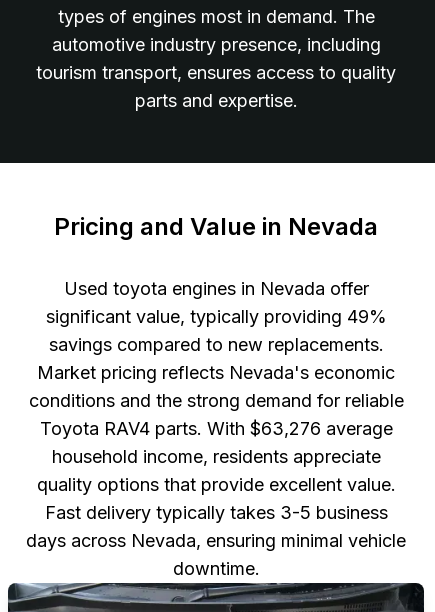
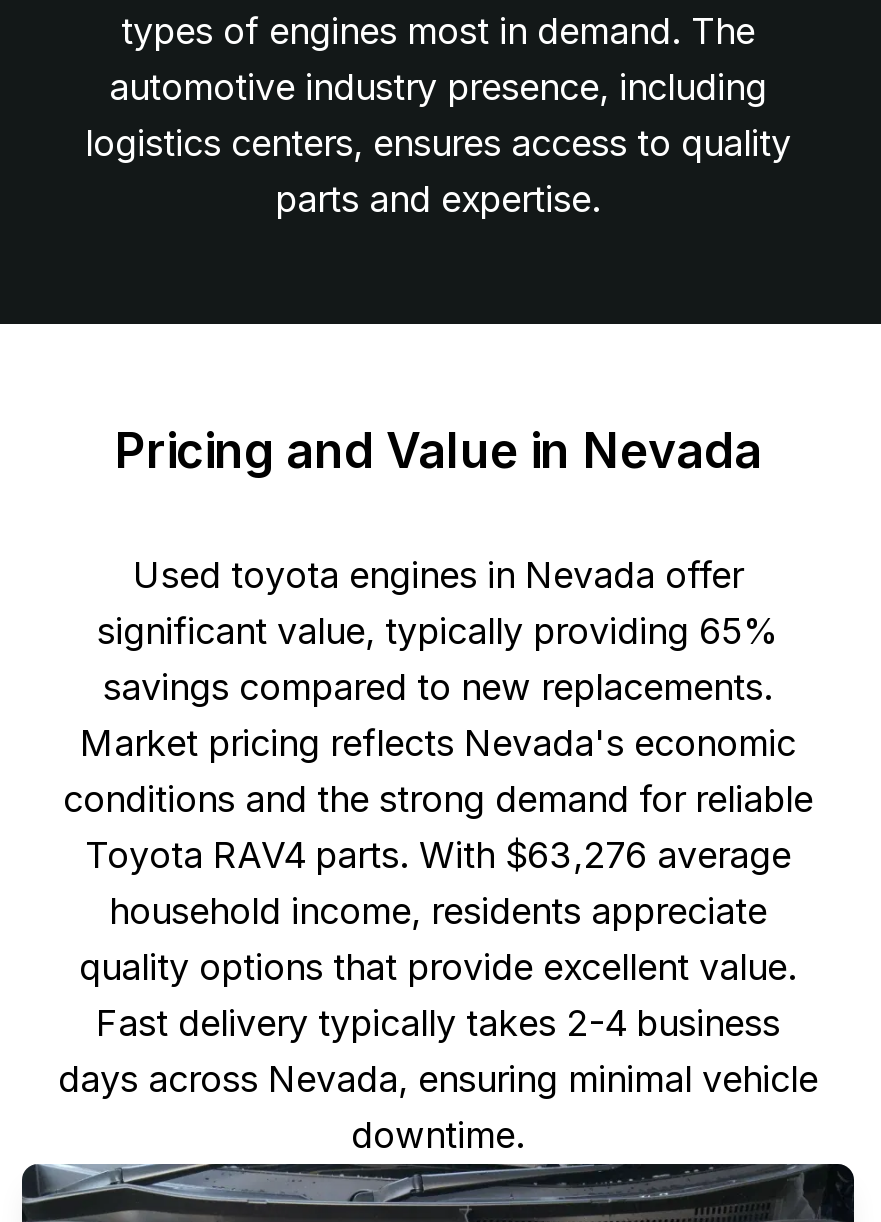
- tourism transport, ensures access to quality
+ logistics centers, ensures access to quality

- significant value, typically providing 49%
+ significant value, typically providing 65%

- Fast delivery typically takes 3-5 business
+ Fast delivery typically takes 2-4 business
